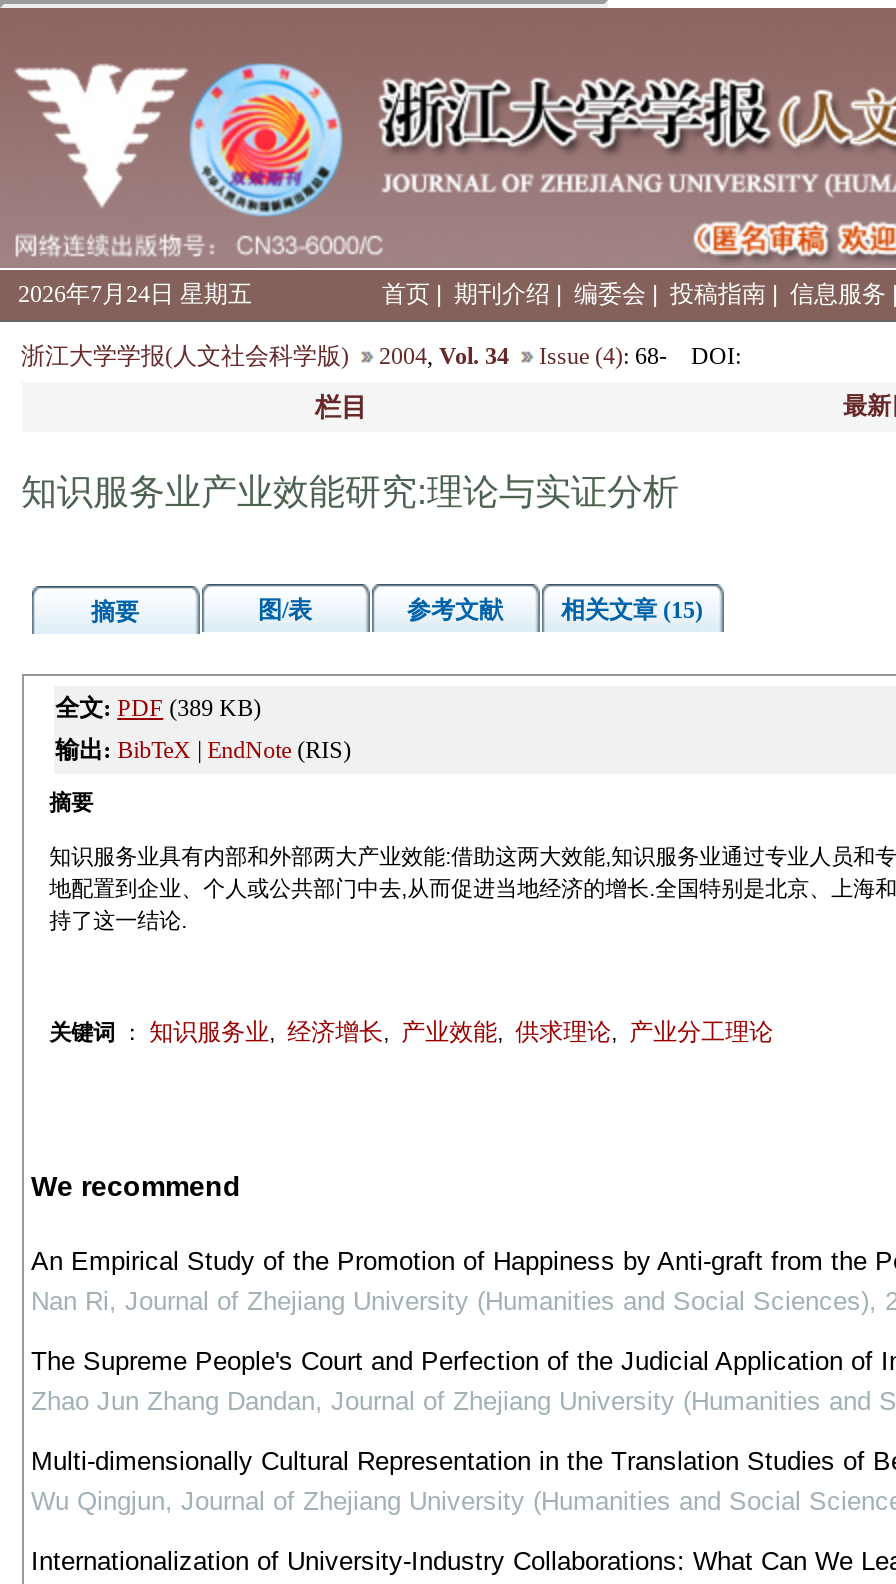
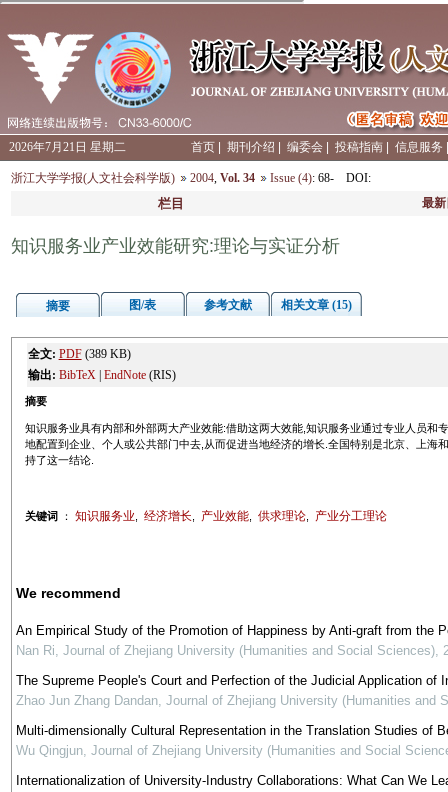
- 2026年7月24日 星期五
+ 2026年7月21日 星期二
